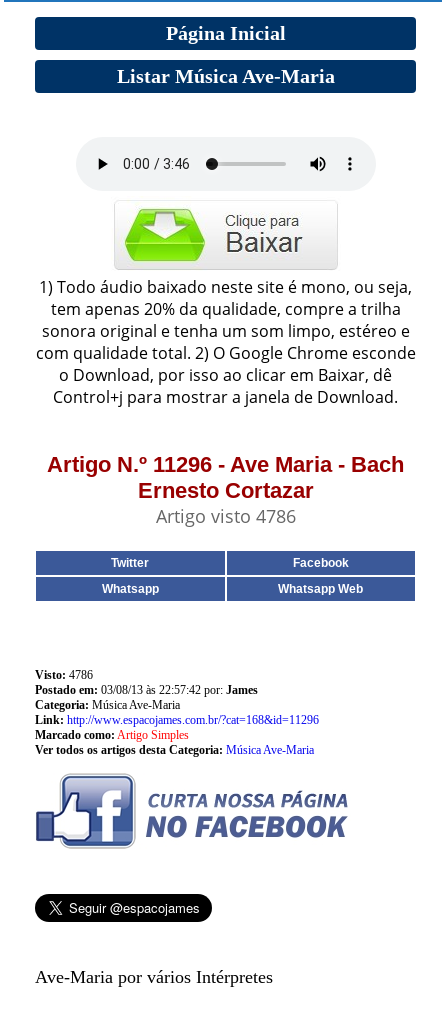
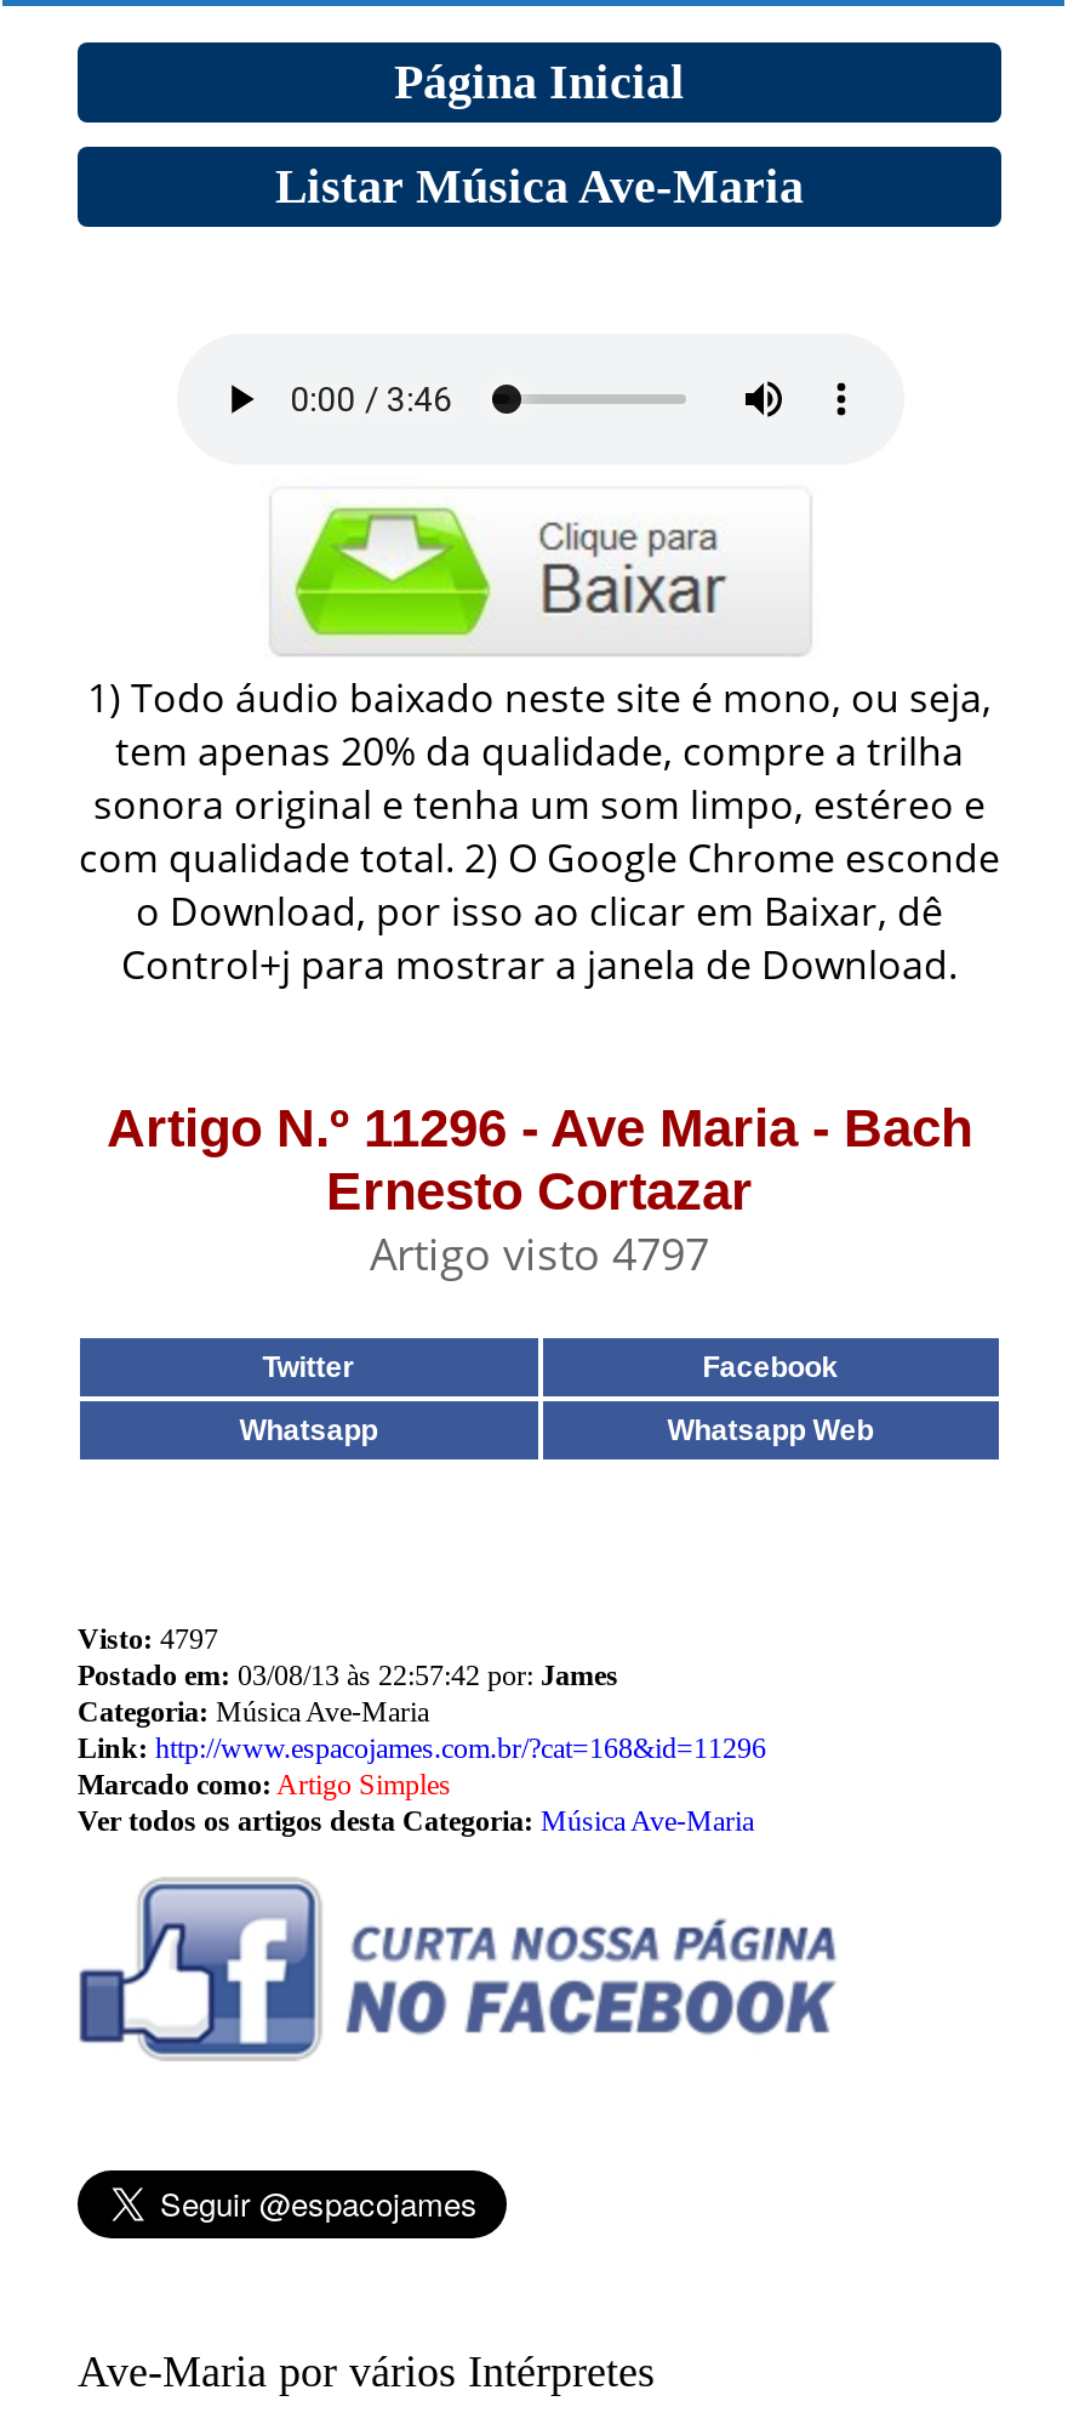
- Artigo visto 4786
+ Artigo visto 4797

- Visto: 4786
+ Visto: 4797
